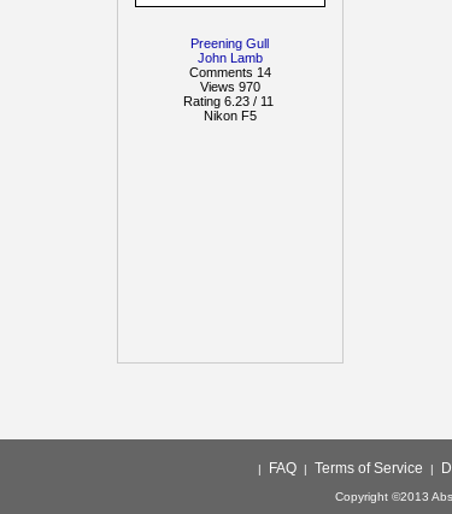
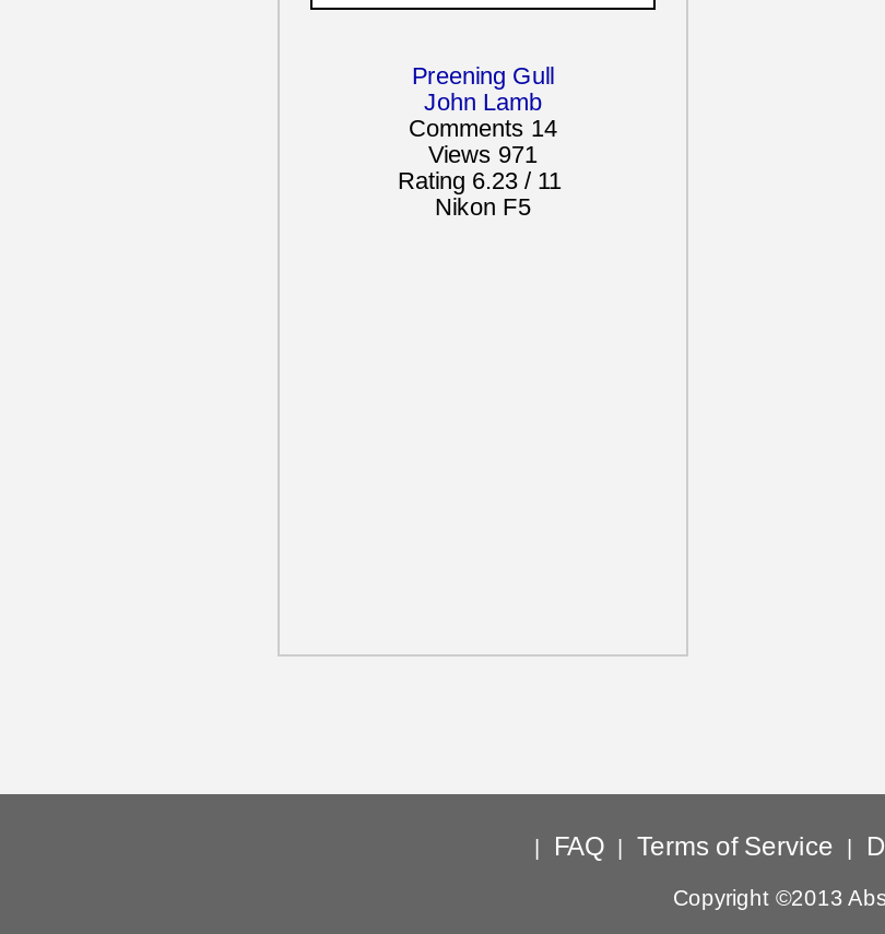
- Views 970
+ Views 971
